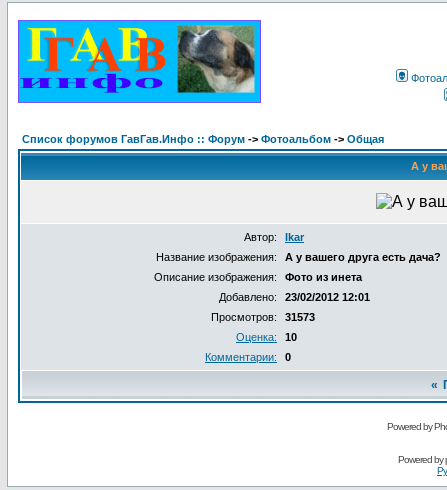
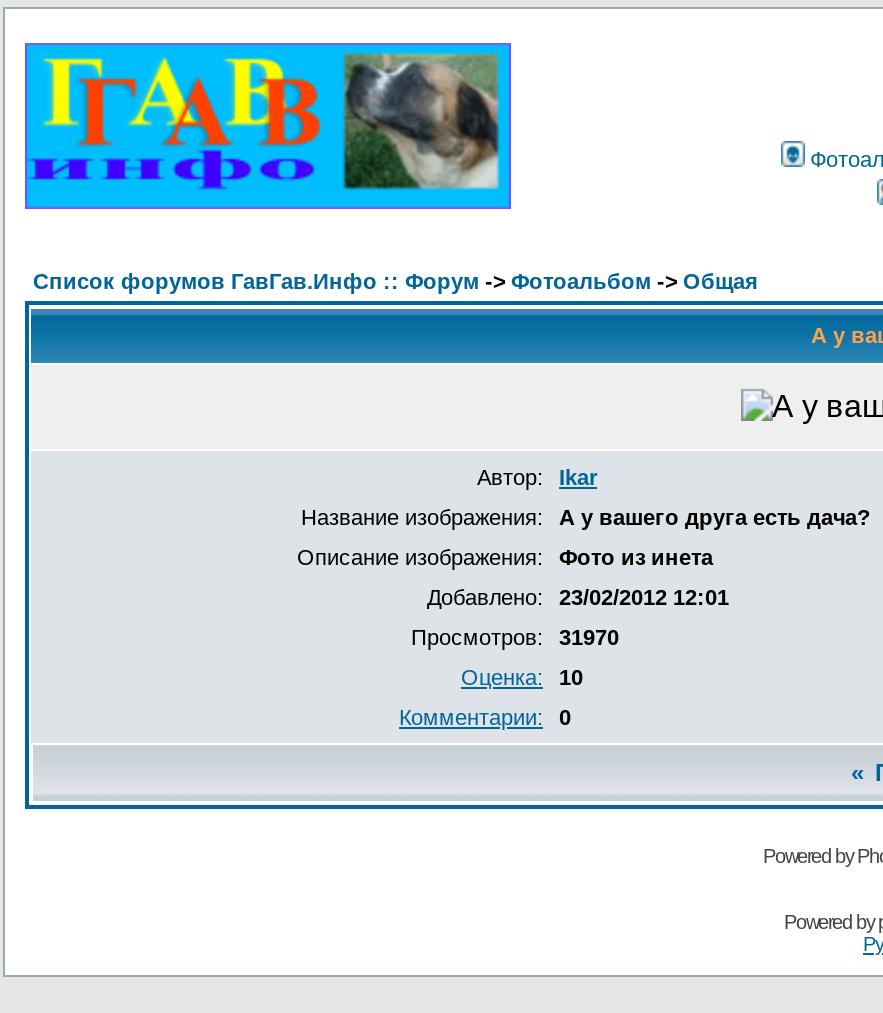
- Просмотров: 31573
+ Просмотров: 31970
